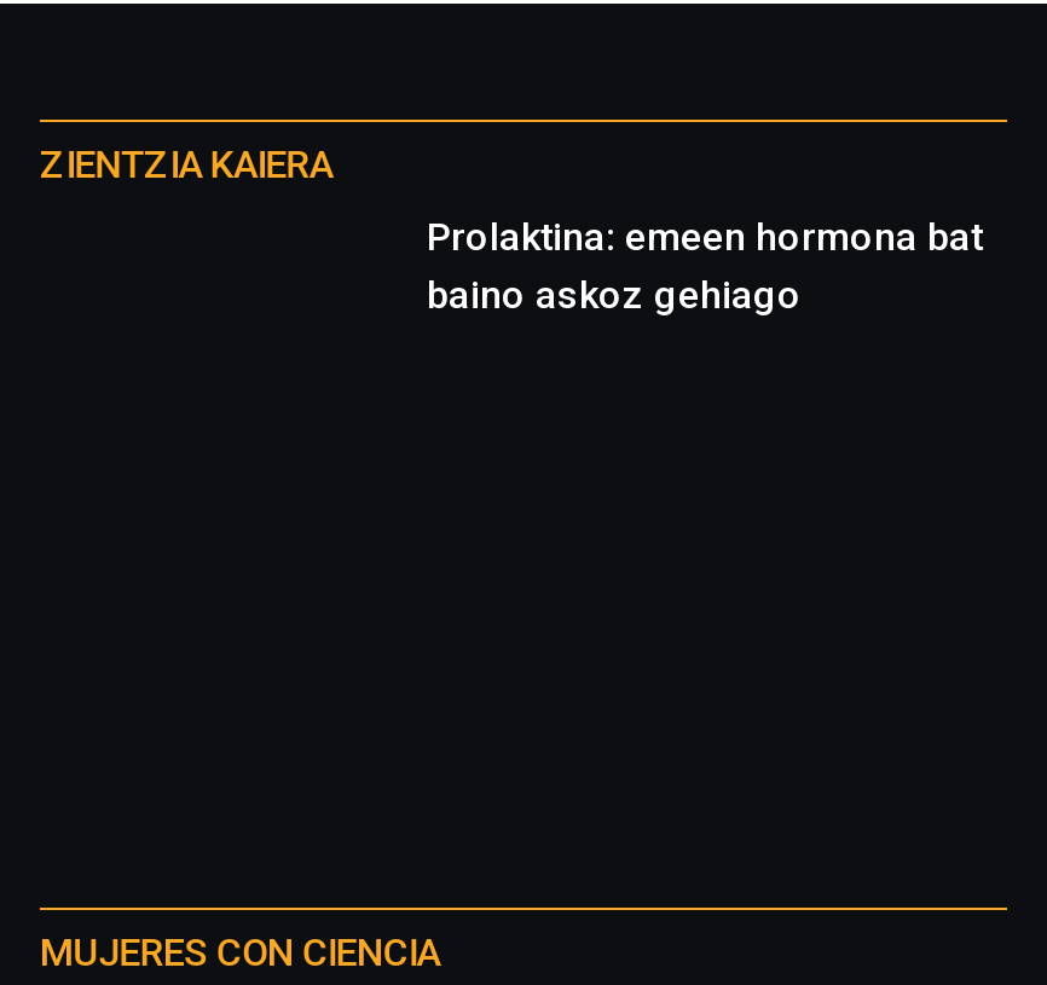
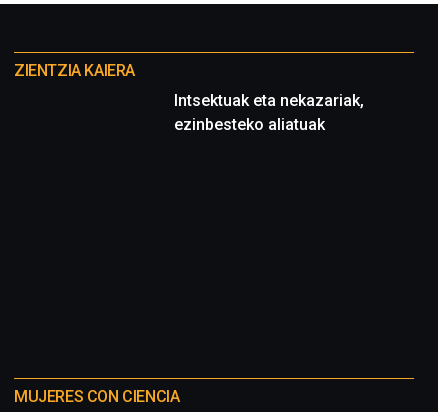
- Prolaktina: emeen hormona bat
- baino askoz gehiago
+ Intsektuak eta nekazariak,
+ ezinbesteko aliatuak
